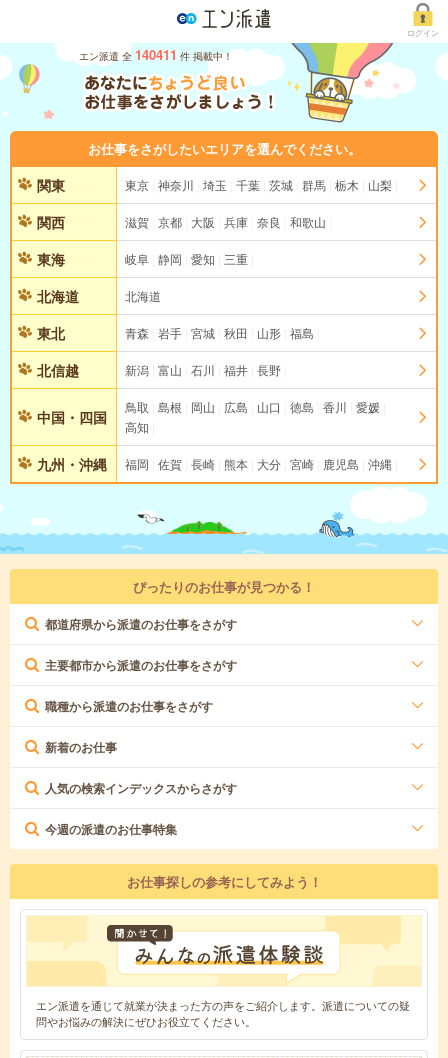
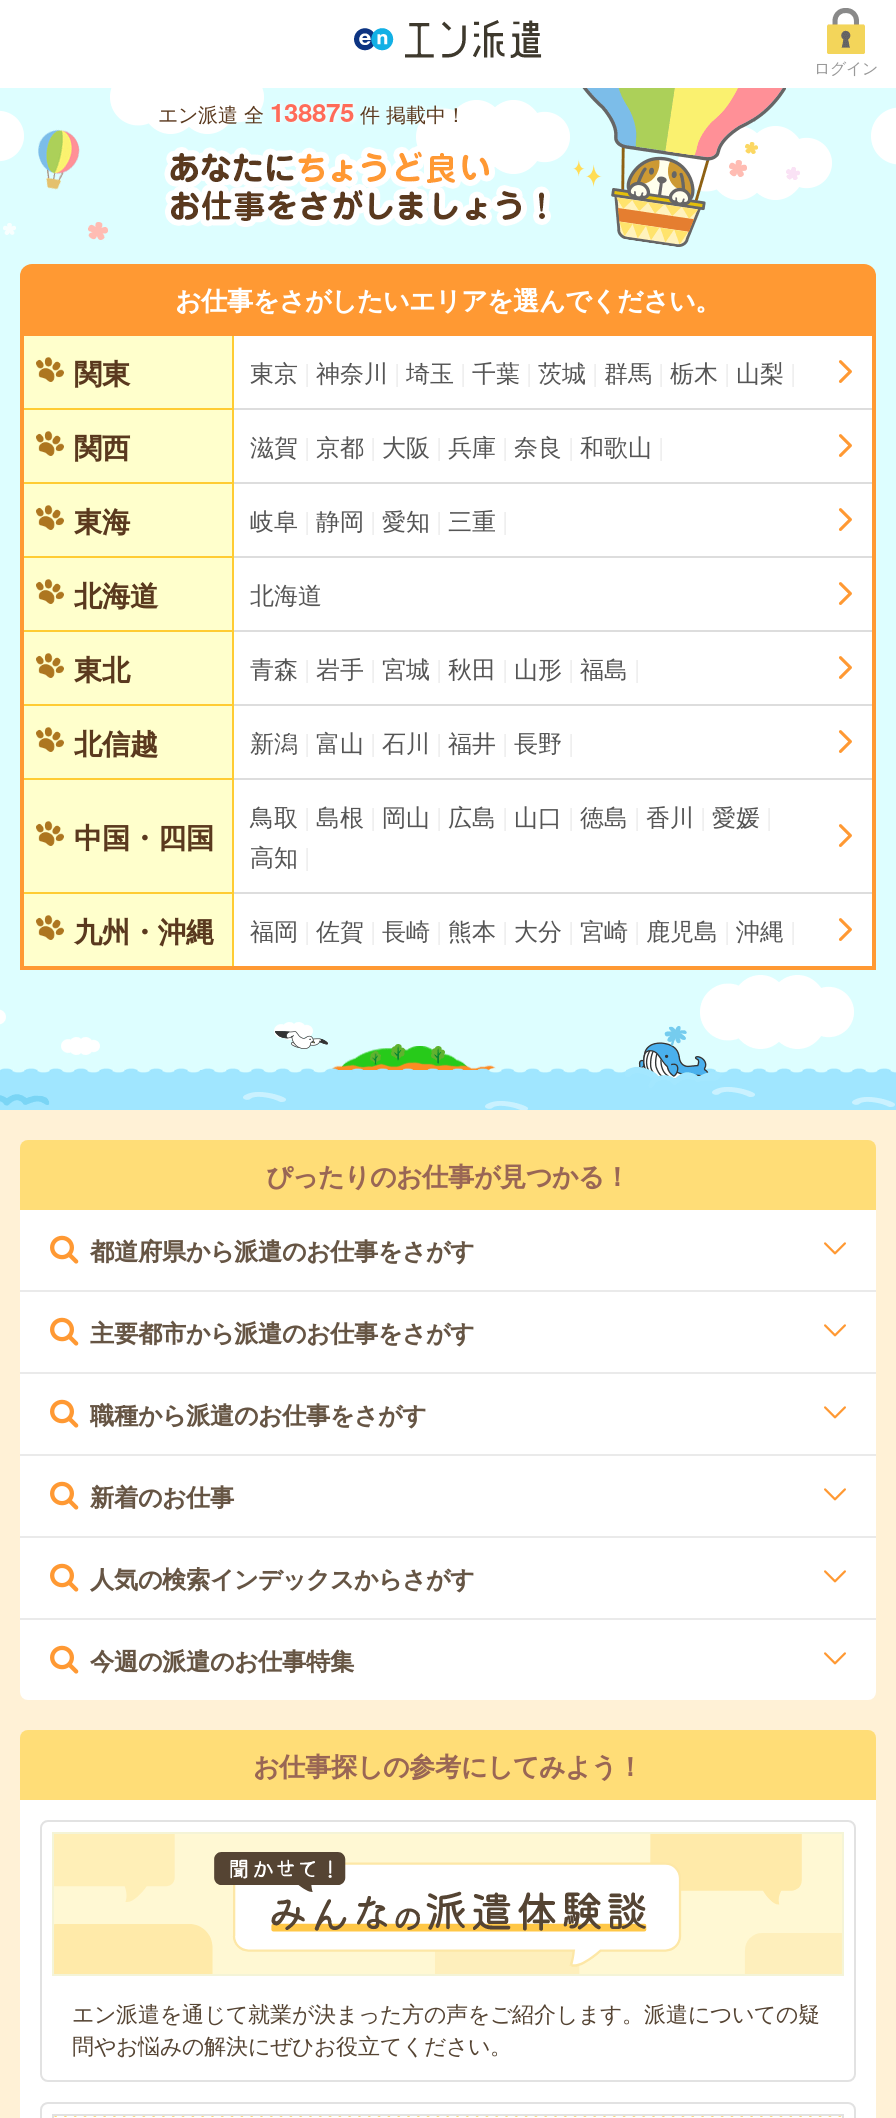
- エン派遣 全 140411 件 掲載中！
+ エン派遣 全 138875 件 掲載中！
